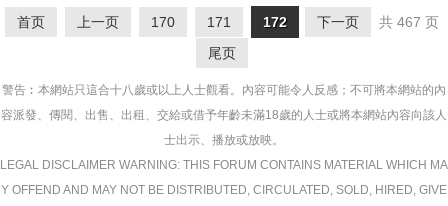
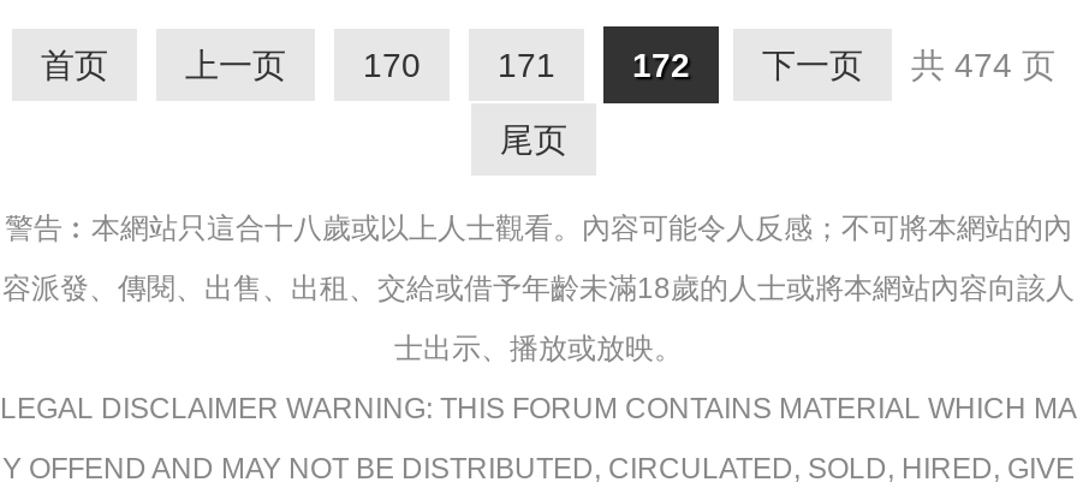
- 首页 上一页 170 171 172 下一页 共 467 页
+ 首页 上一页 170 171 172 下一页 共 474 页
